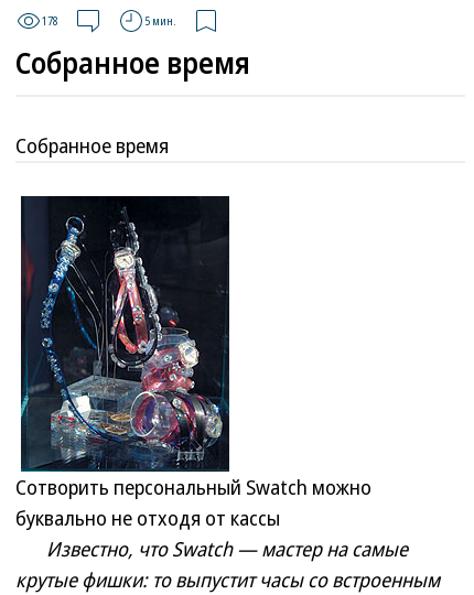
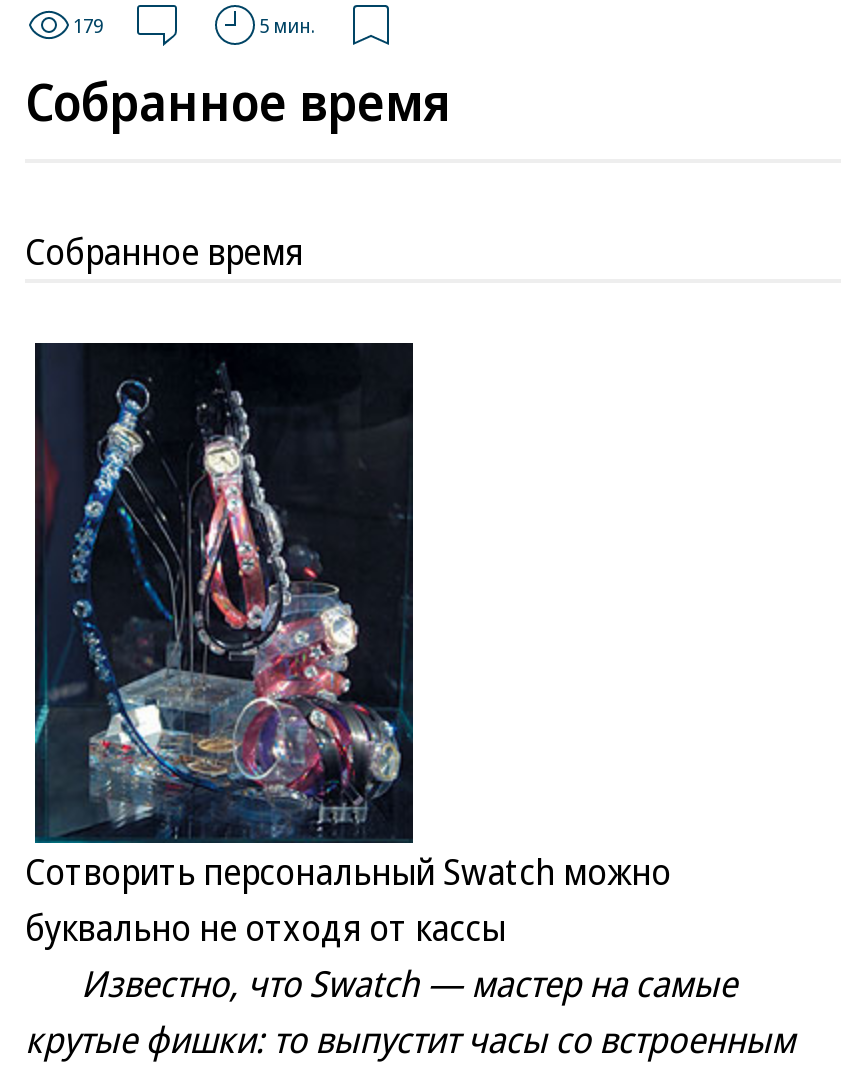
- 178
+ 179
